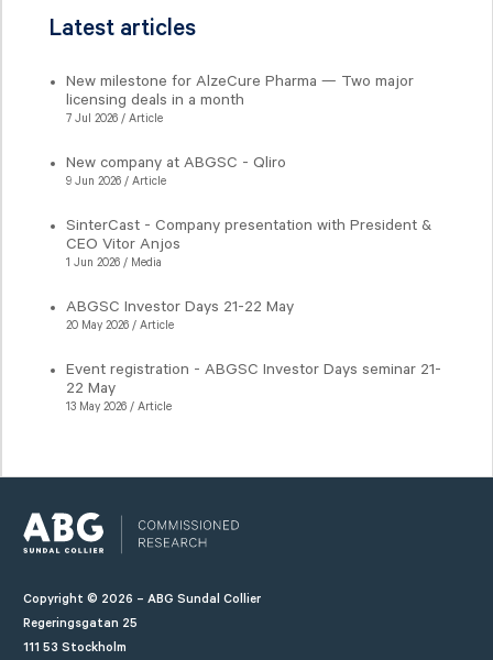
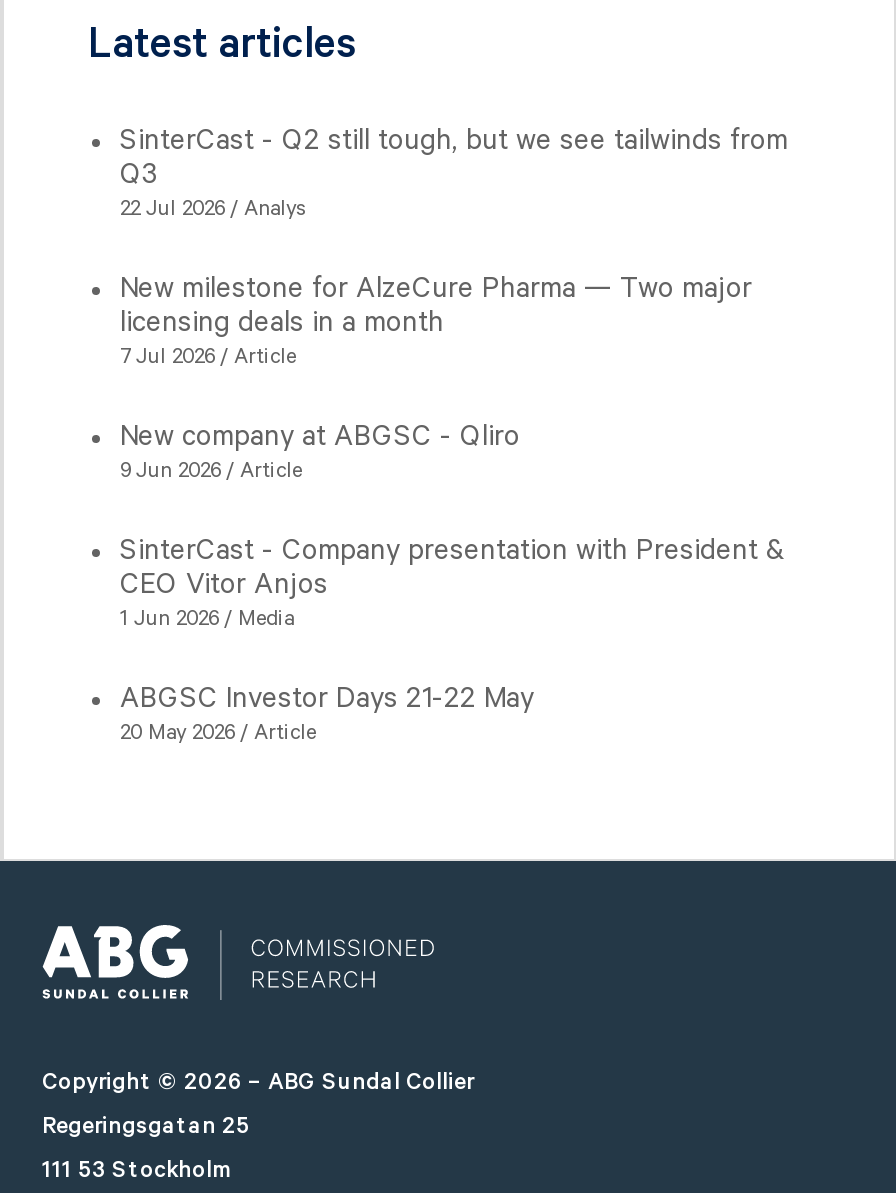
+ SinterCast - Q2 still tough, but we see tailwinds from
+ Q3
+ 22 Jul 2026 / Analys

moved down: New milestone for AlzeCure Pharma — Two major | licensing deals in a month | 7 Jul 2026 / Article | ... | ABGSC Investor Days 21-22 May | 20 May 2026 / Article

- Event registration - ABGSC Investor Days seminar 21-
- 22 May
- 13 May 2026 / Article
